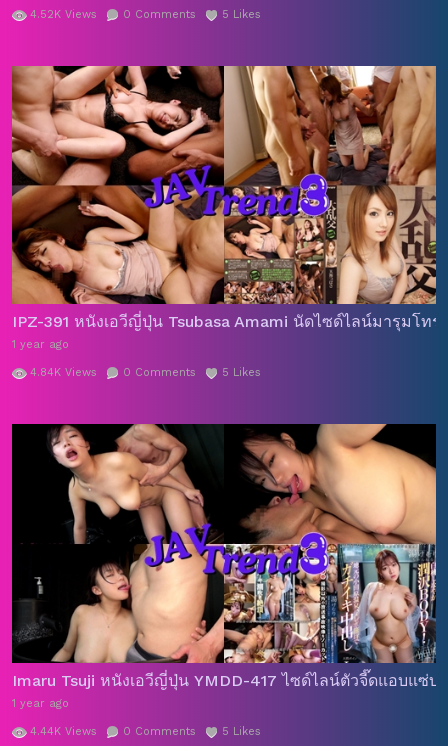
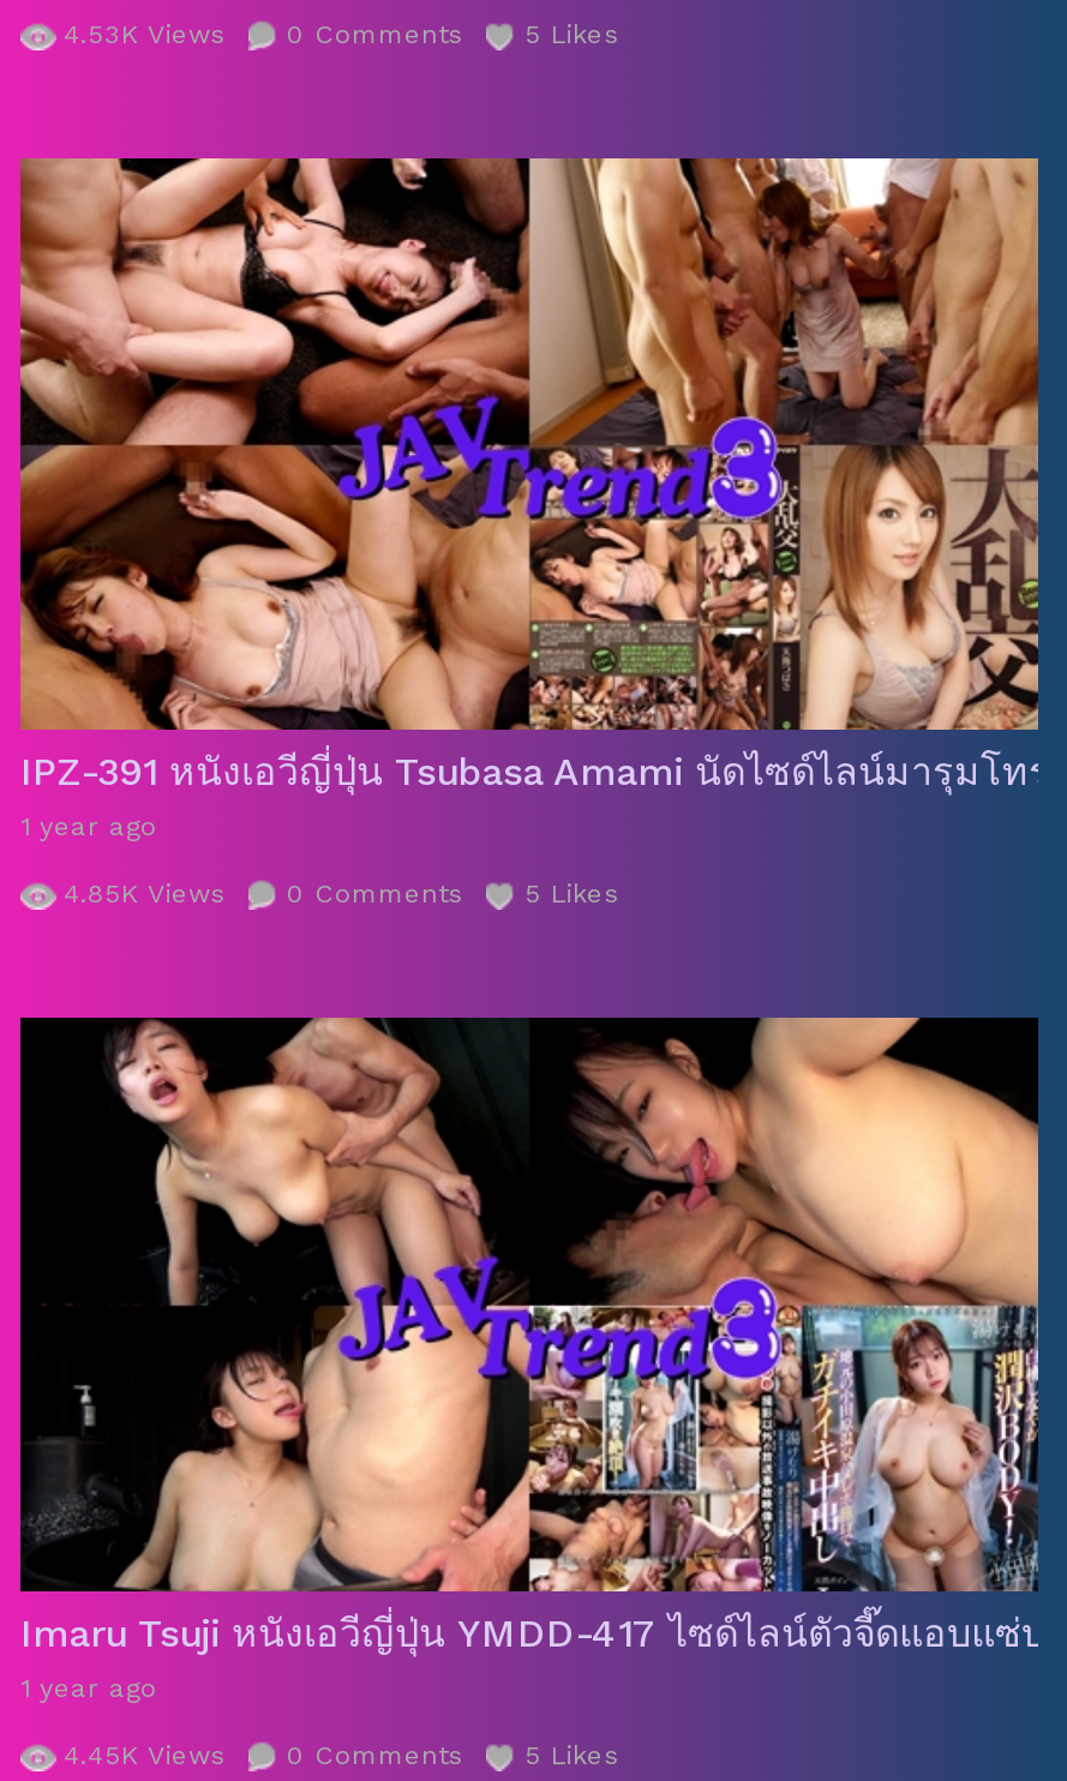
- 4.52K Views 0 Comments 5 Likes
+ 4.53K Views 0 Comments 5 Likes

- 4.84K Views 0 Comments 5 Likes
+ 4.85K Views 0 Comments 5 Likes

- 4.44K Views 0 Comments 5 Likes
+ 4.45K Views 0 Comments 5 Likes
